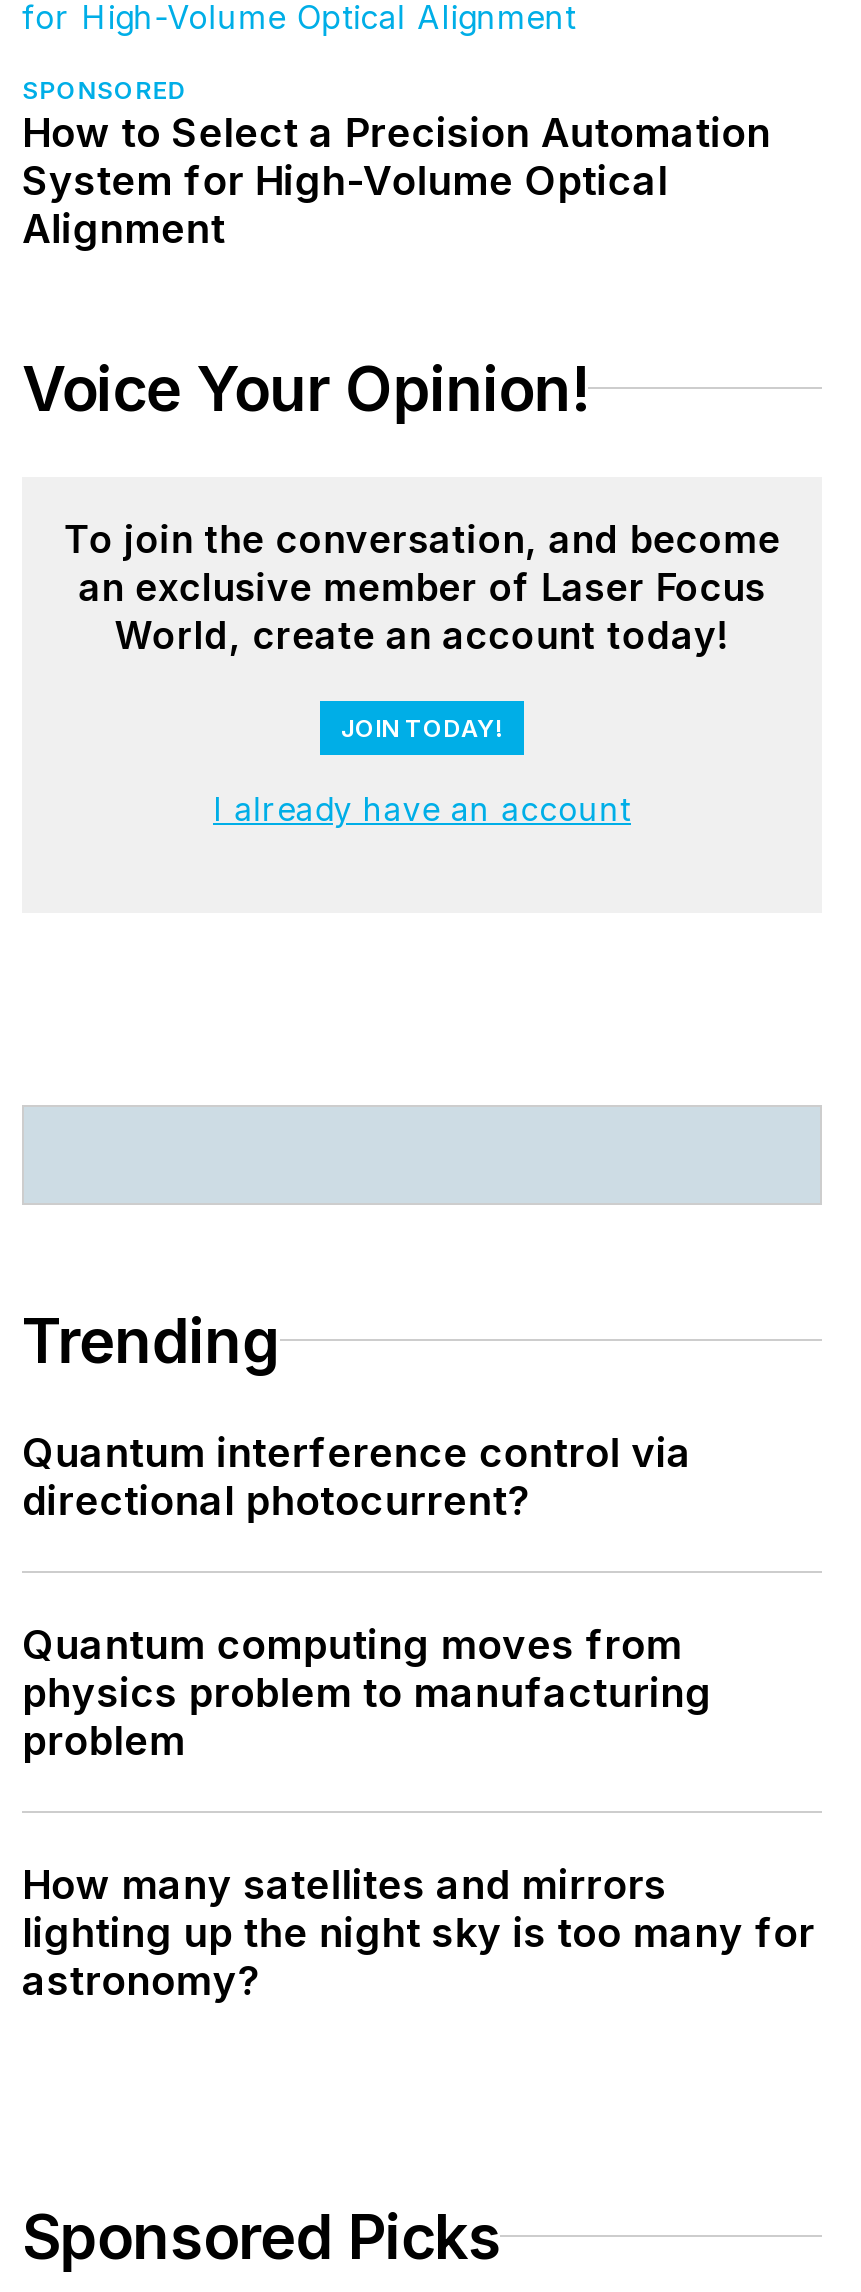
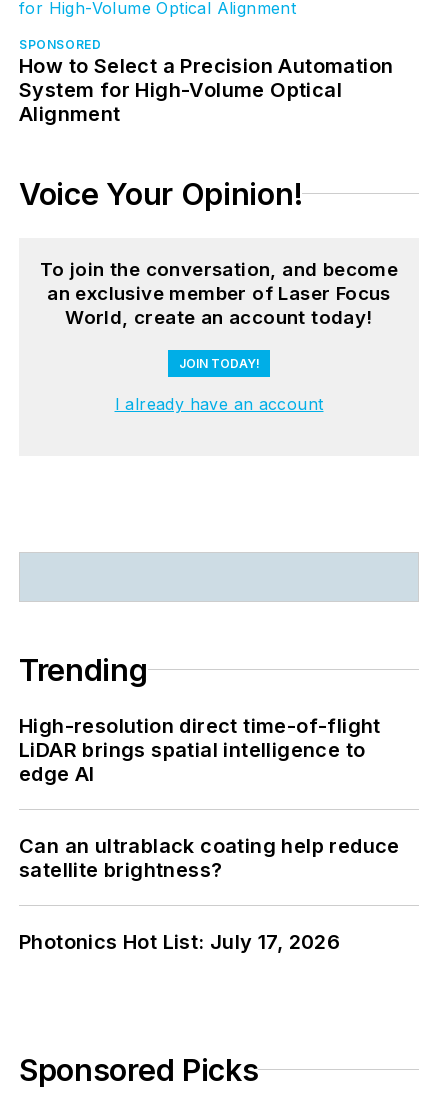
- Quantum interference control via
- directional photocurrent?
+ High-resolution direct time-of-flight
+ LiDAR brings spatial intelligence to
+ edge AI

- Quantum computing moves from
- physics problem to manufacturing
- problem
+ Can an ultrablack coating help reduce
+ satellite brightness?

- How many satellites and mirrors
- lighting up the night sky is too many for
- astronomy?
+ Photonics Hot List: July 17, 2026
